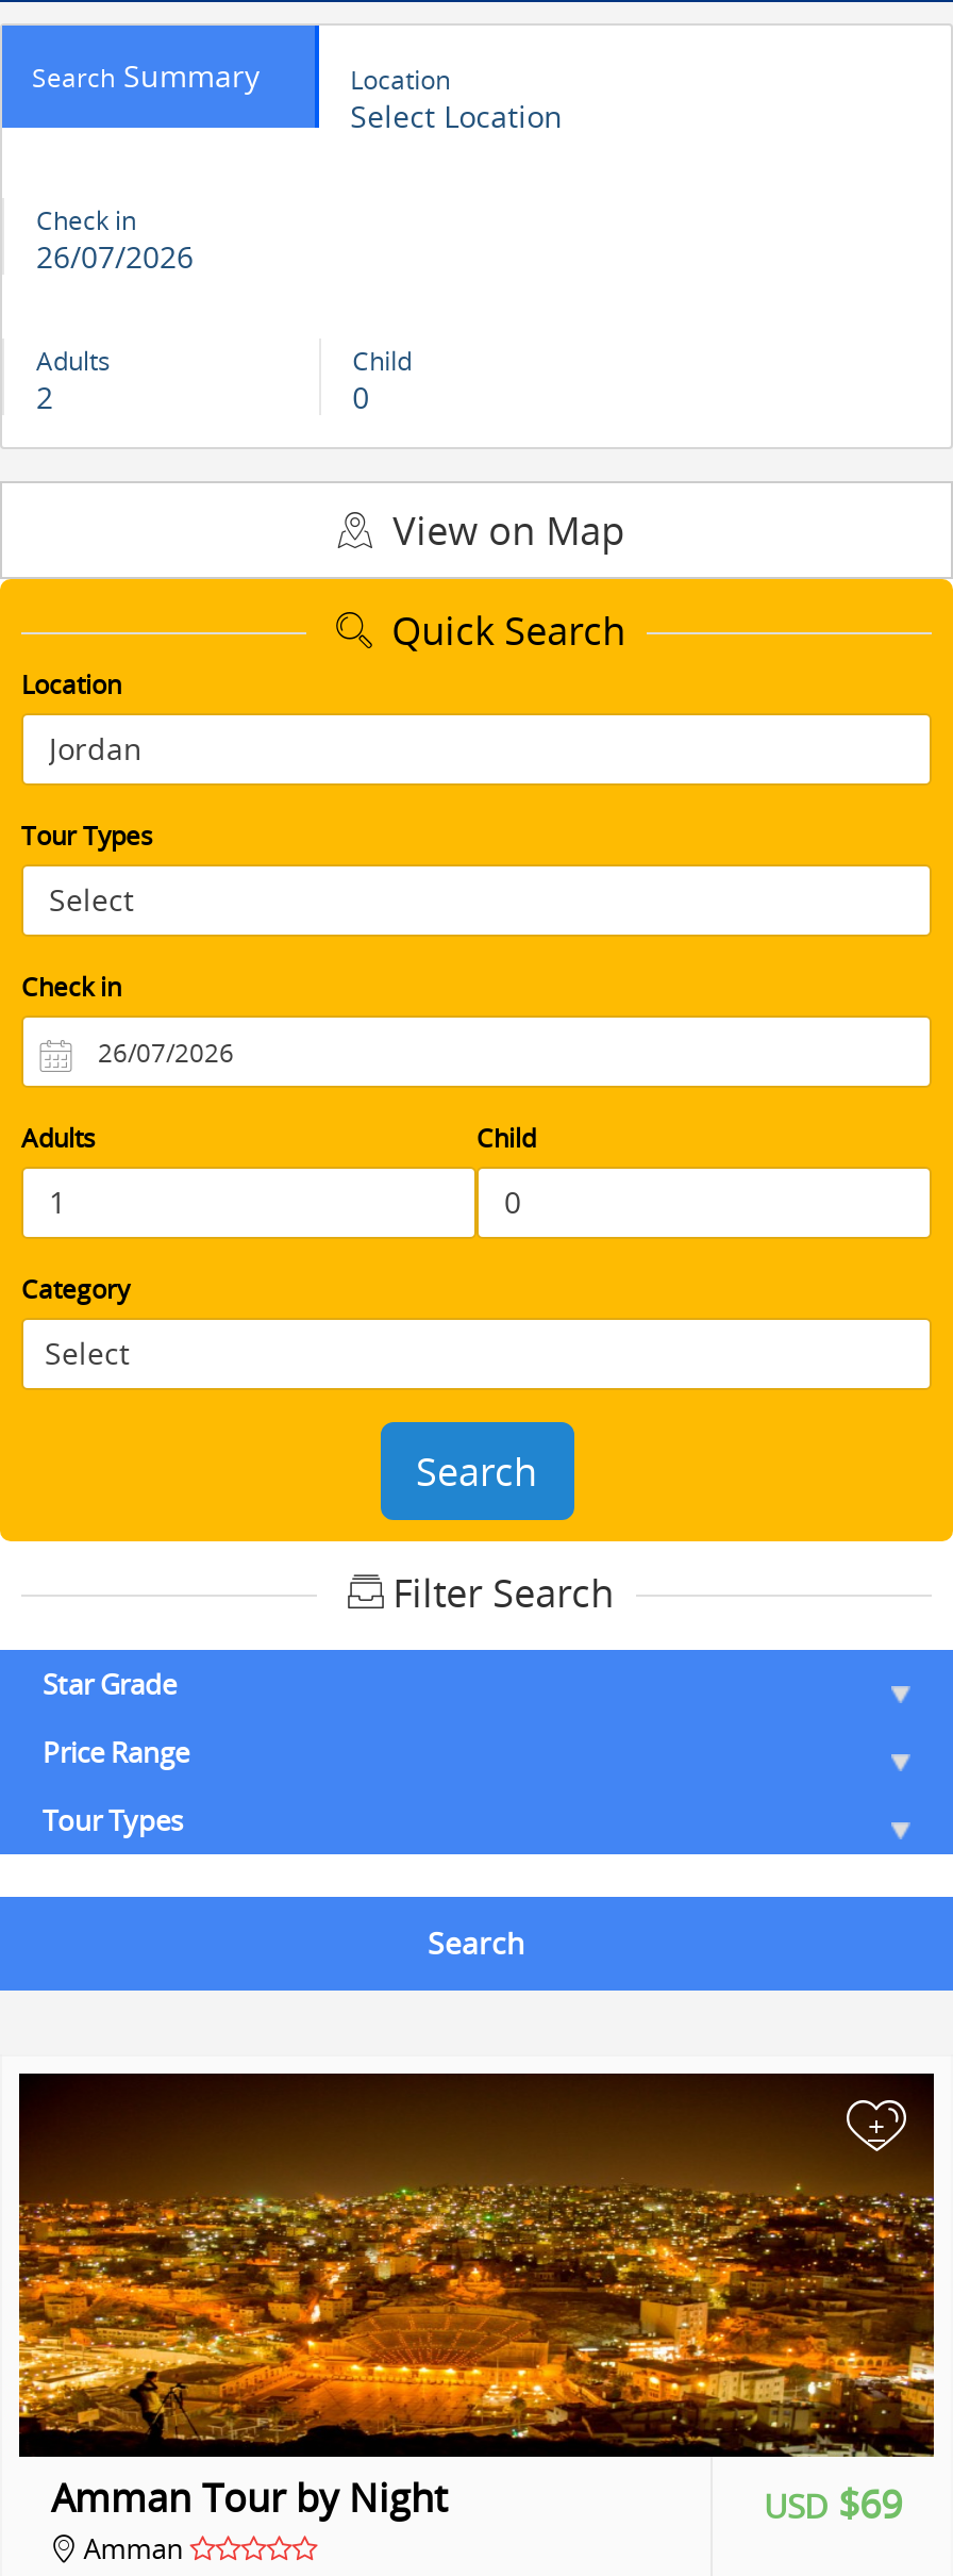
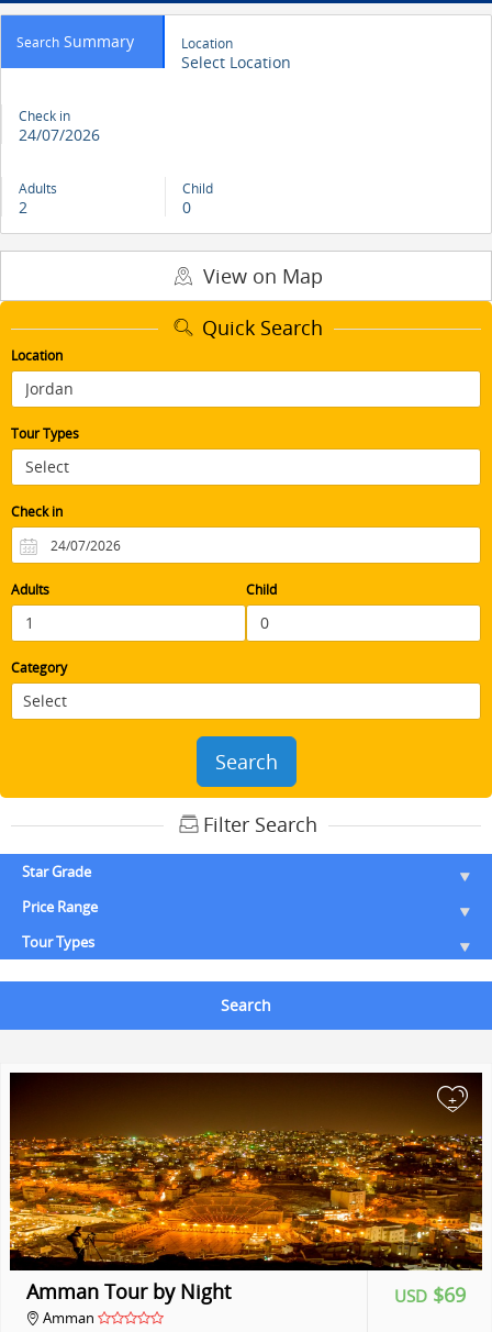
- 26/07/2026
+ 24/07/2026
